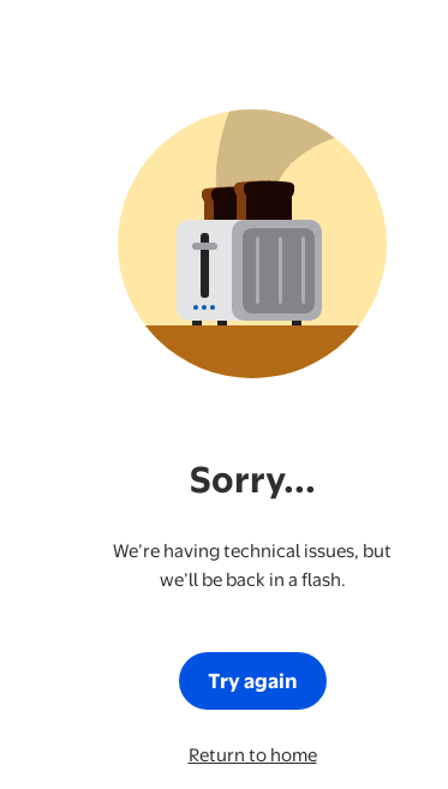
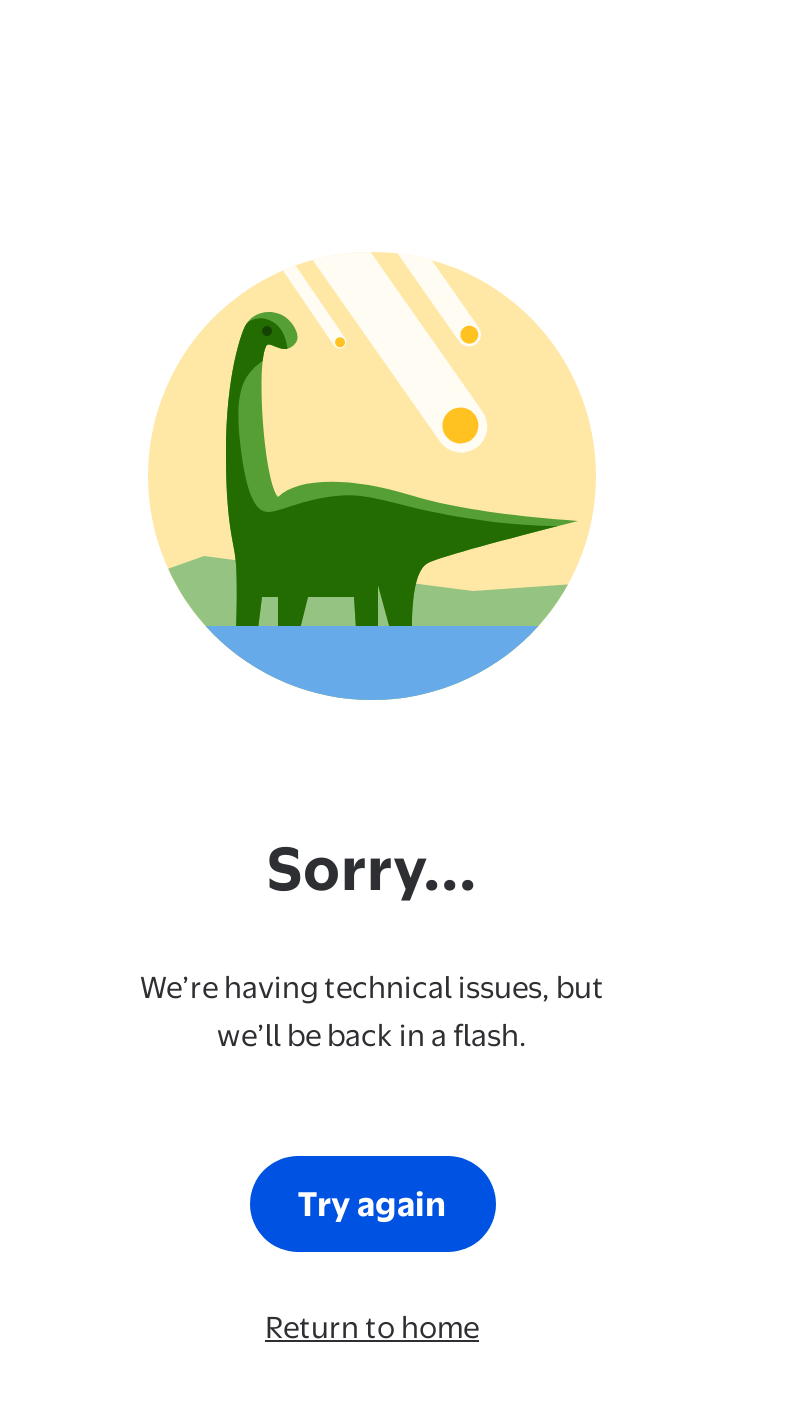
- [image]
+ [image]
